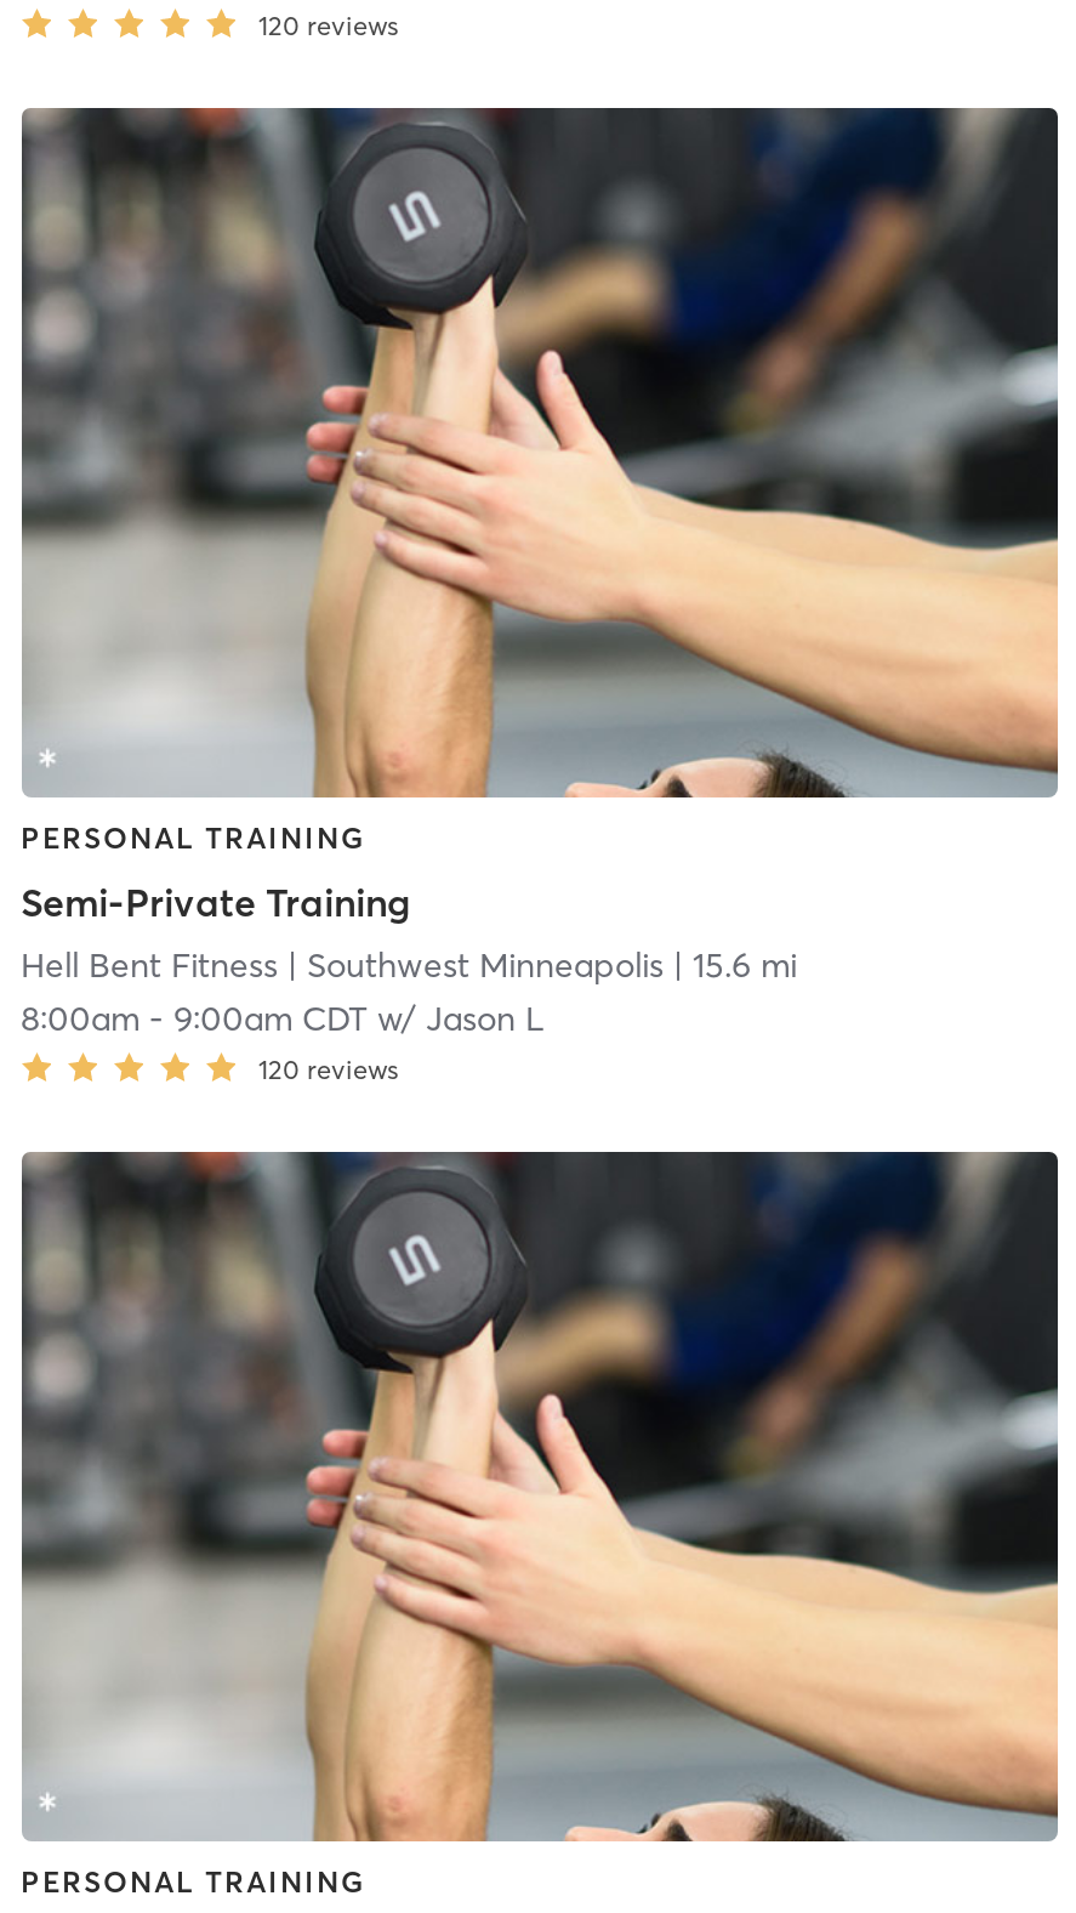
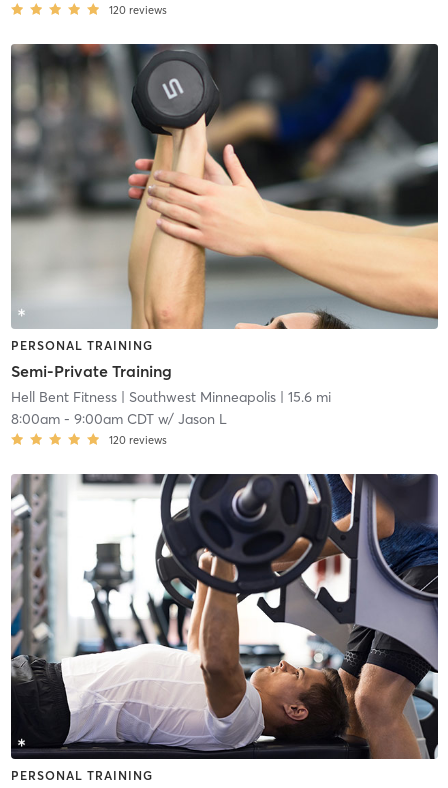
- [image]
+ [image]
